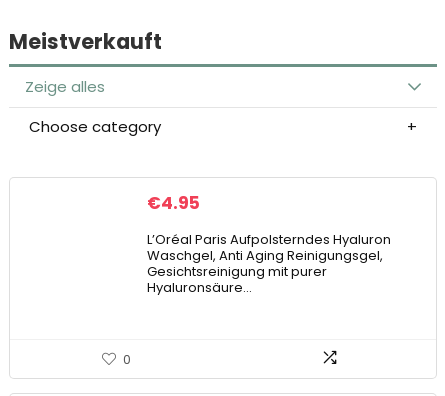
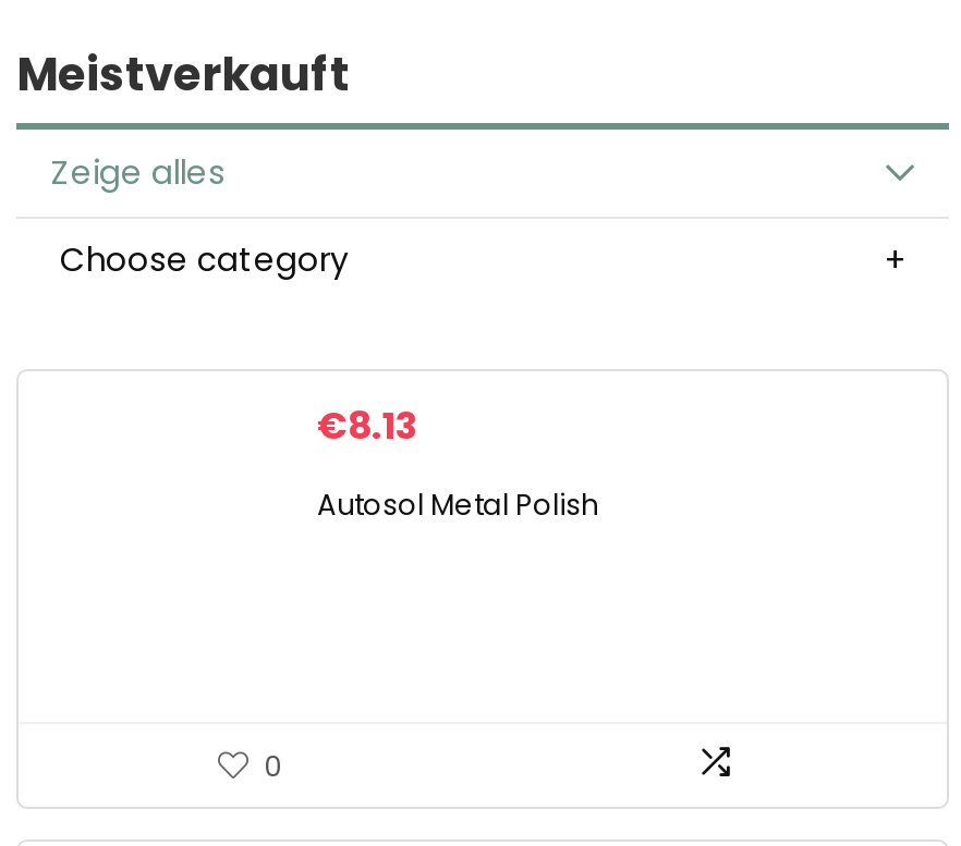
- €4.95
+ €8.13

- L’Oréal Paris Aufpolsterndes Hyaluron
- Waschgel, Anti Aging Reinigungsgel,
- Gesichtsreinigung mit purer
- Hyaluronsäure…
+ Autosol Metal Polish
